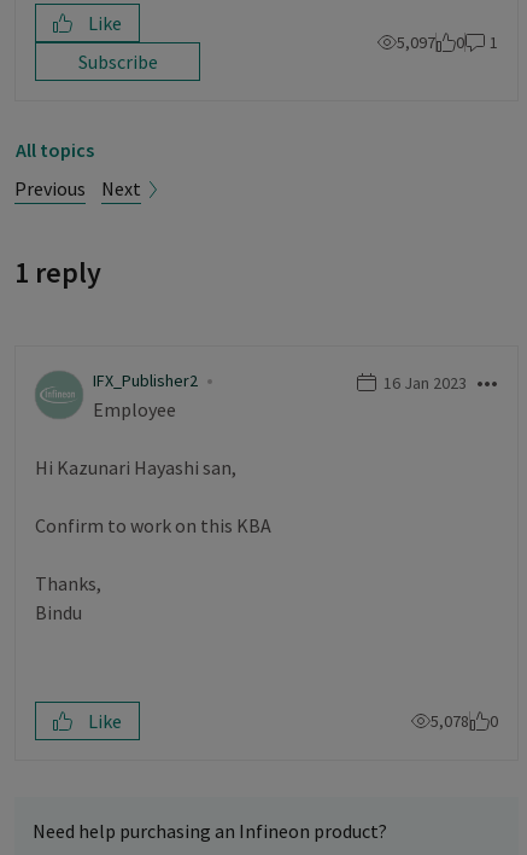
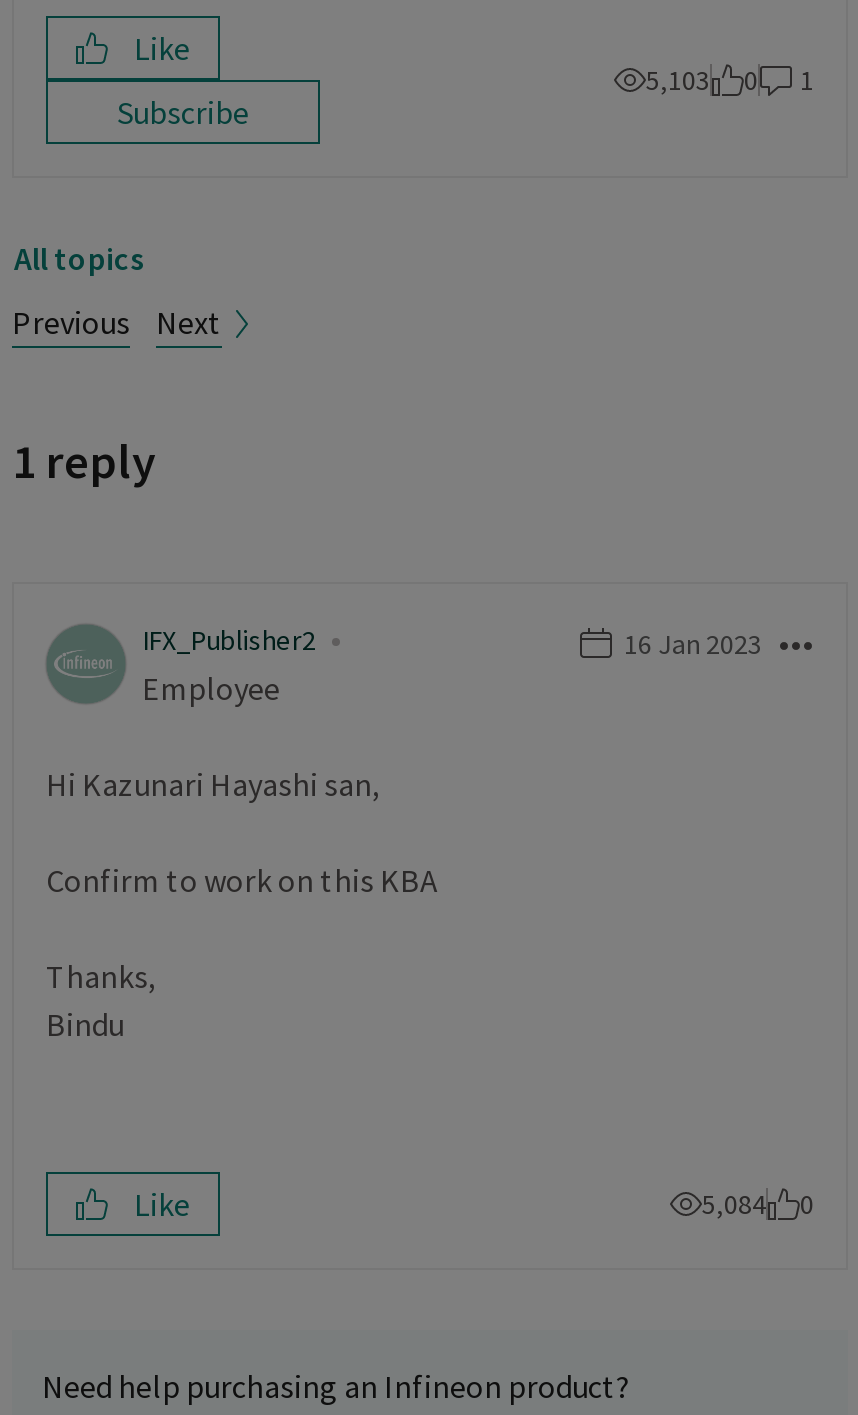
- 5,097
+ 5,103

- 5,078 0
+ 5,084 0
